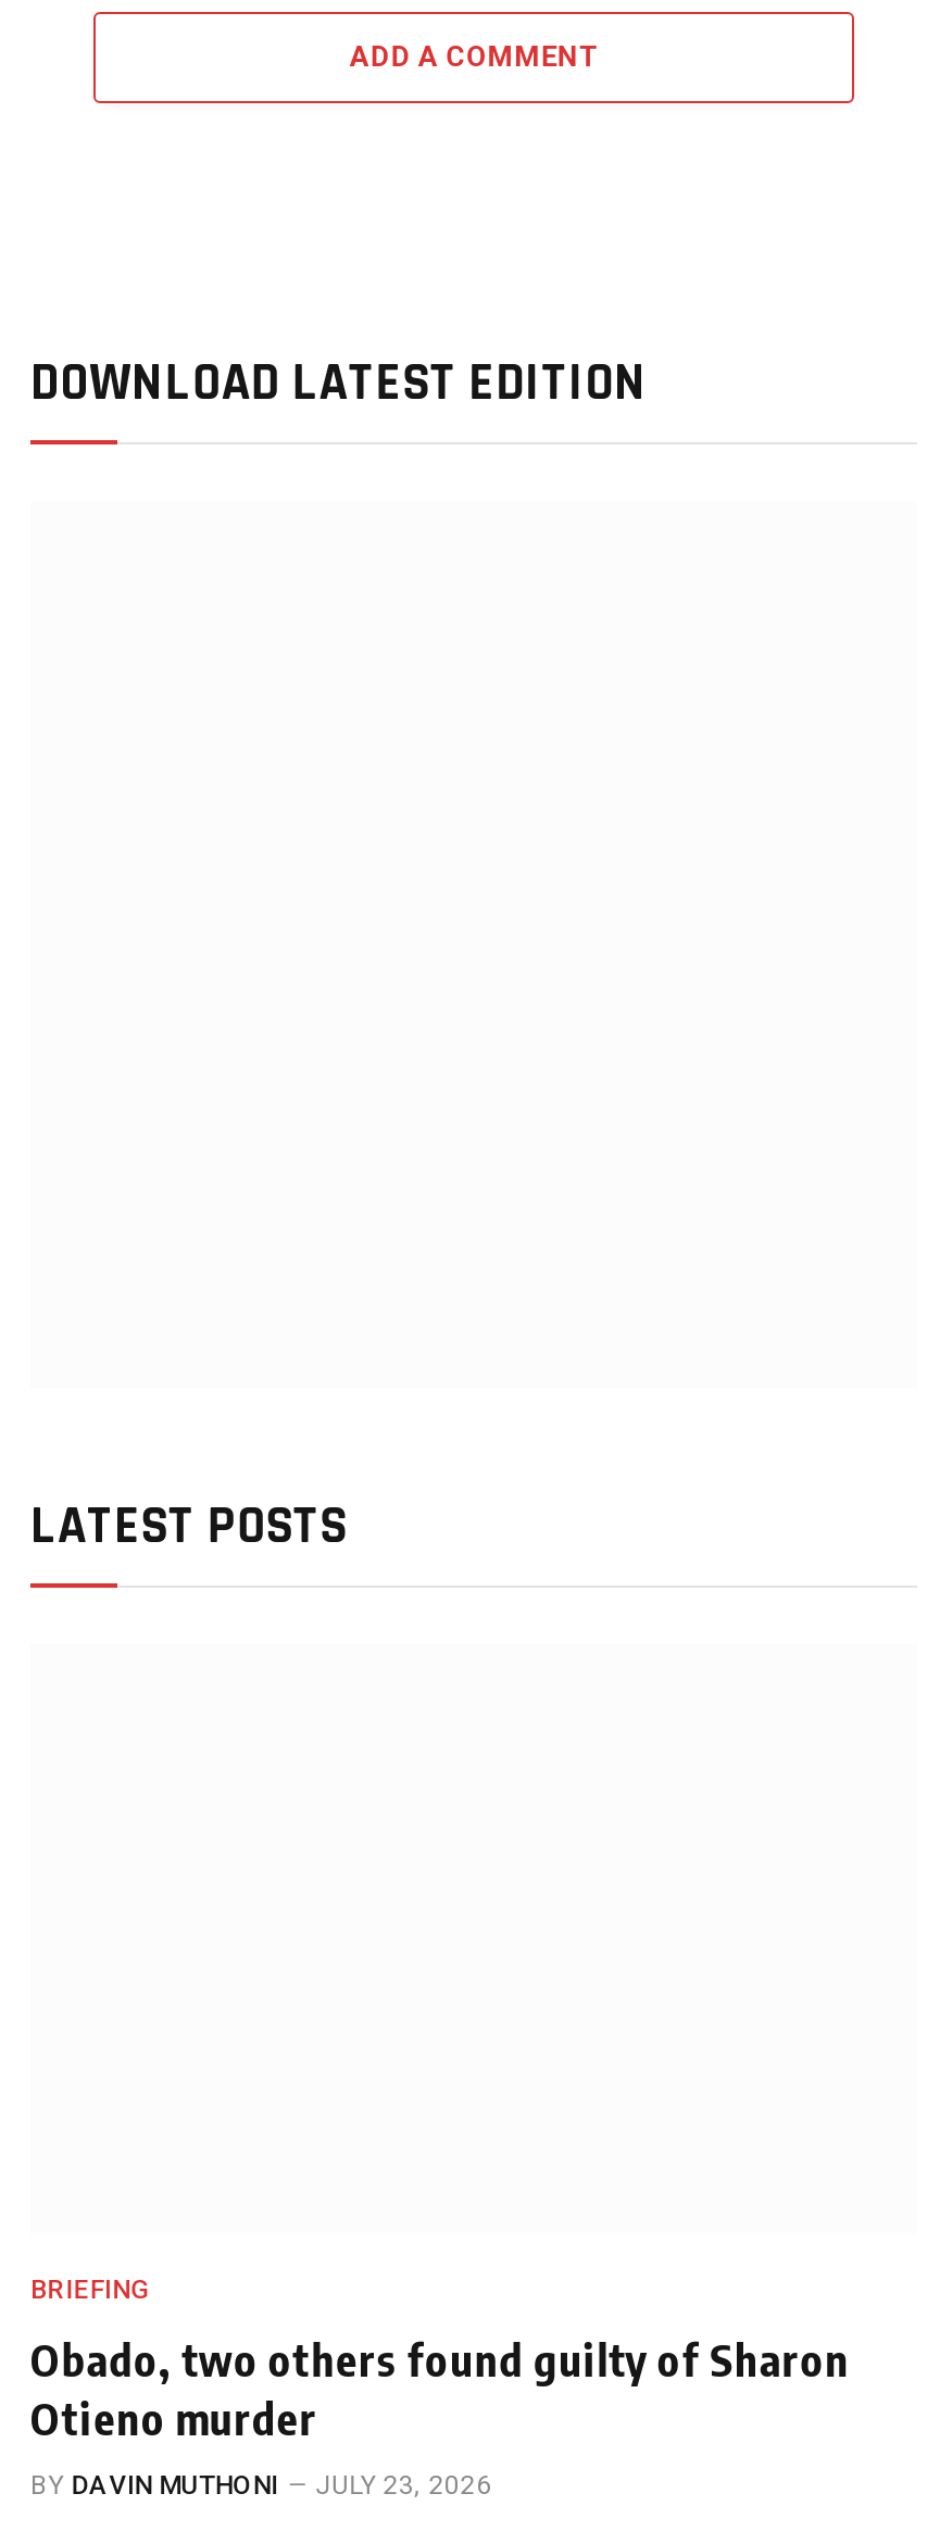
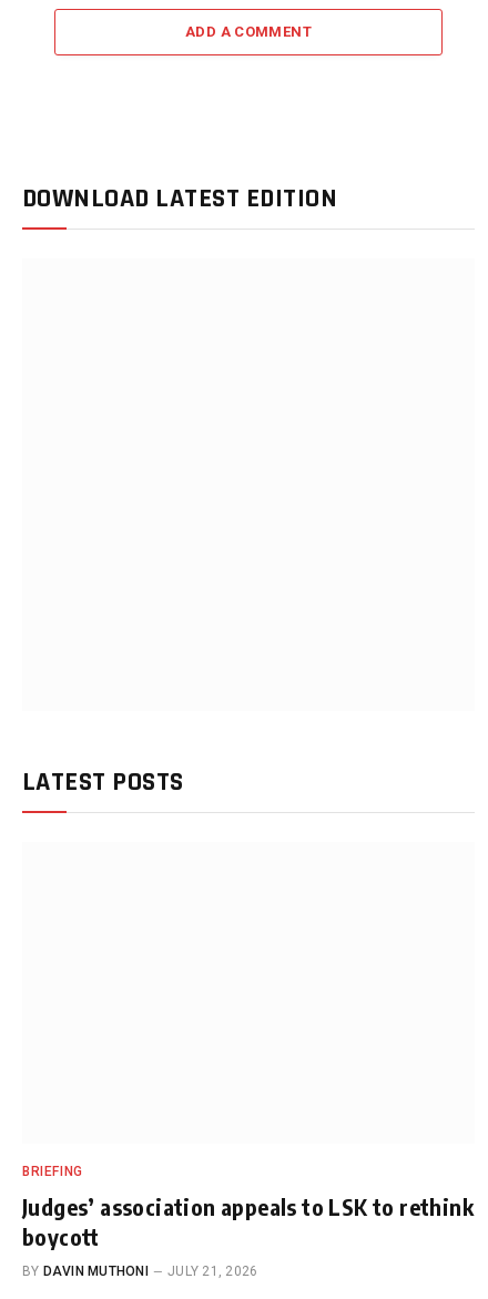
- Obado, two others found guilty of Sharon
- Otieno murder
+ Judges’ association appeals to LSK to rethink
+ boycott

- BY DAVIN MUTHONI JULY 23, 2026
+ BY DAVIN MUTHONI JULY 21, 2026
